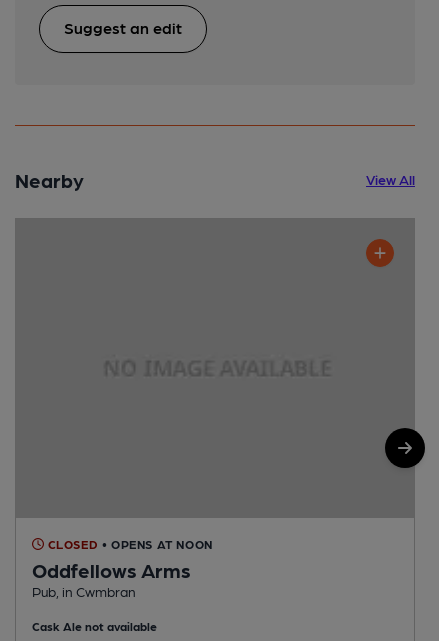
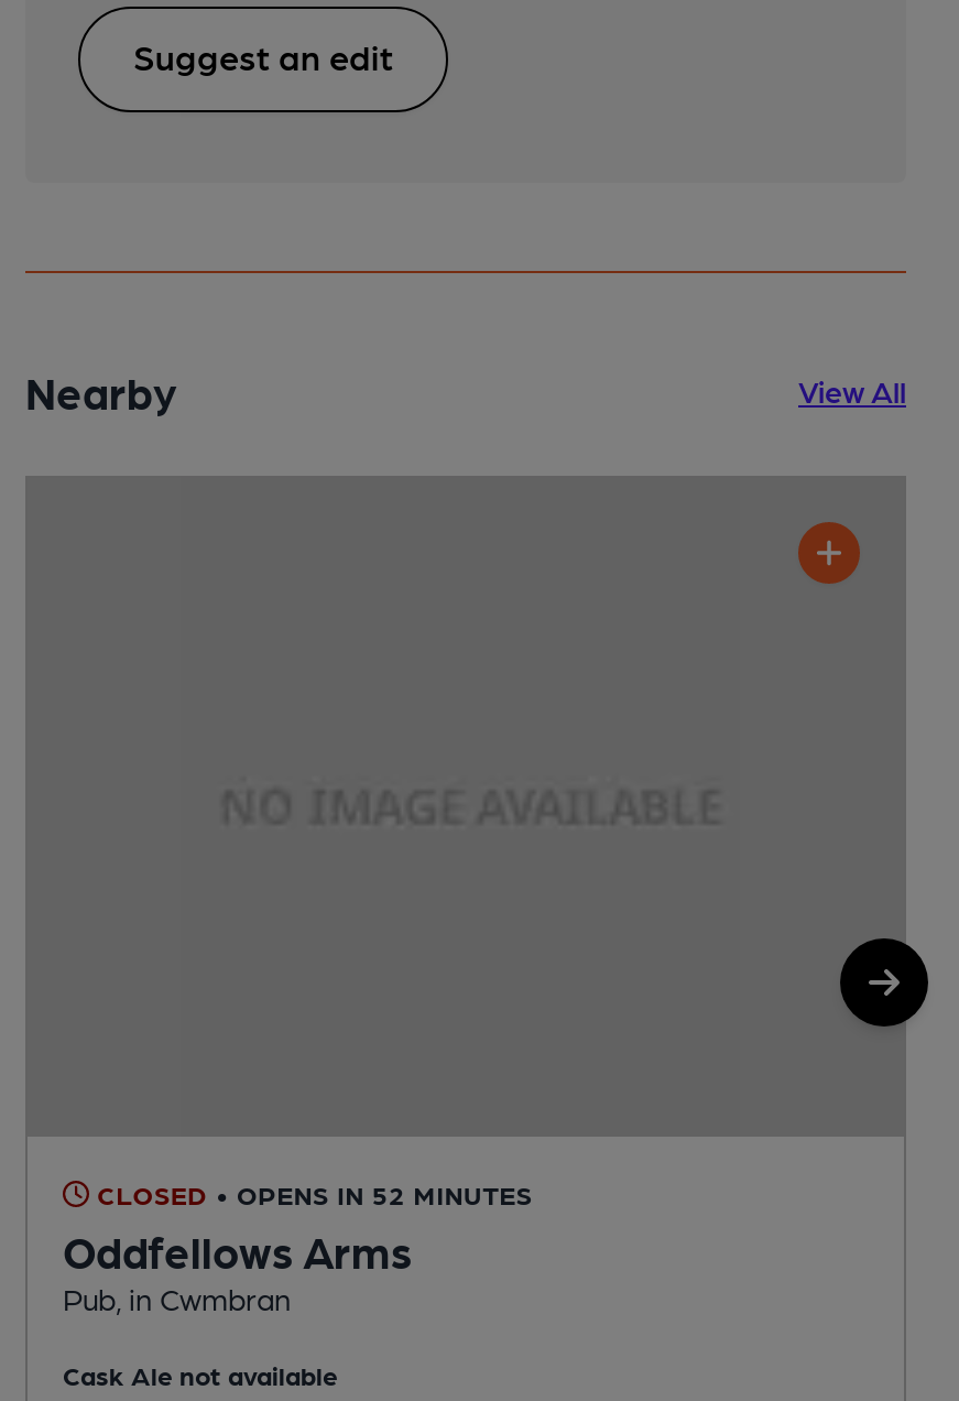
- CLOSED • OPENS AT NOON
+ CLOSED • OPENS IN 52 MINUTES
